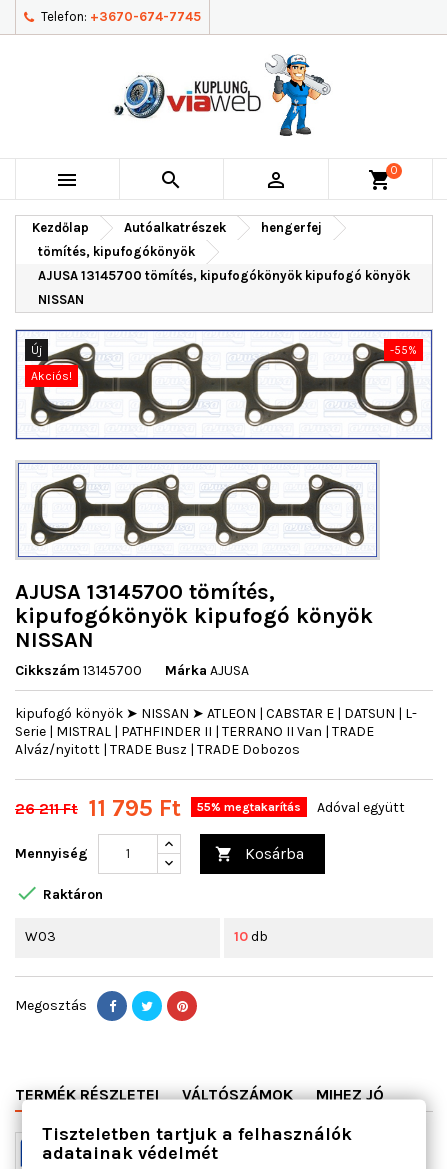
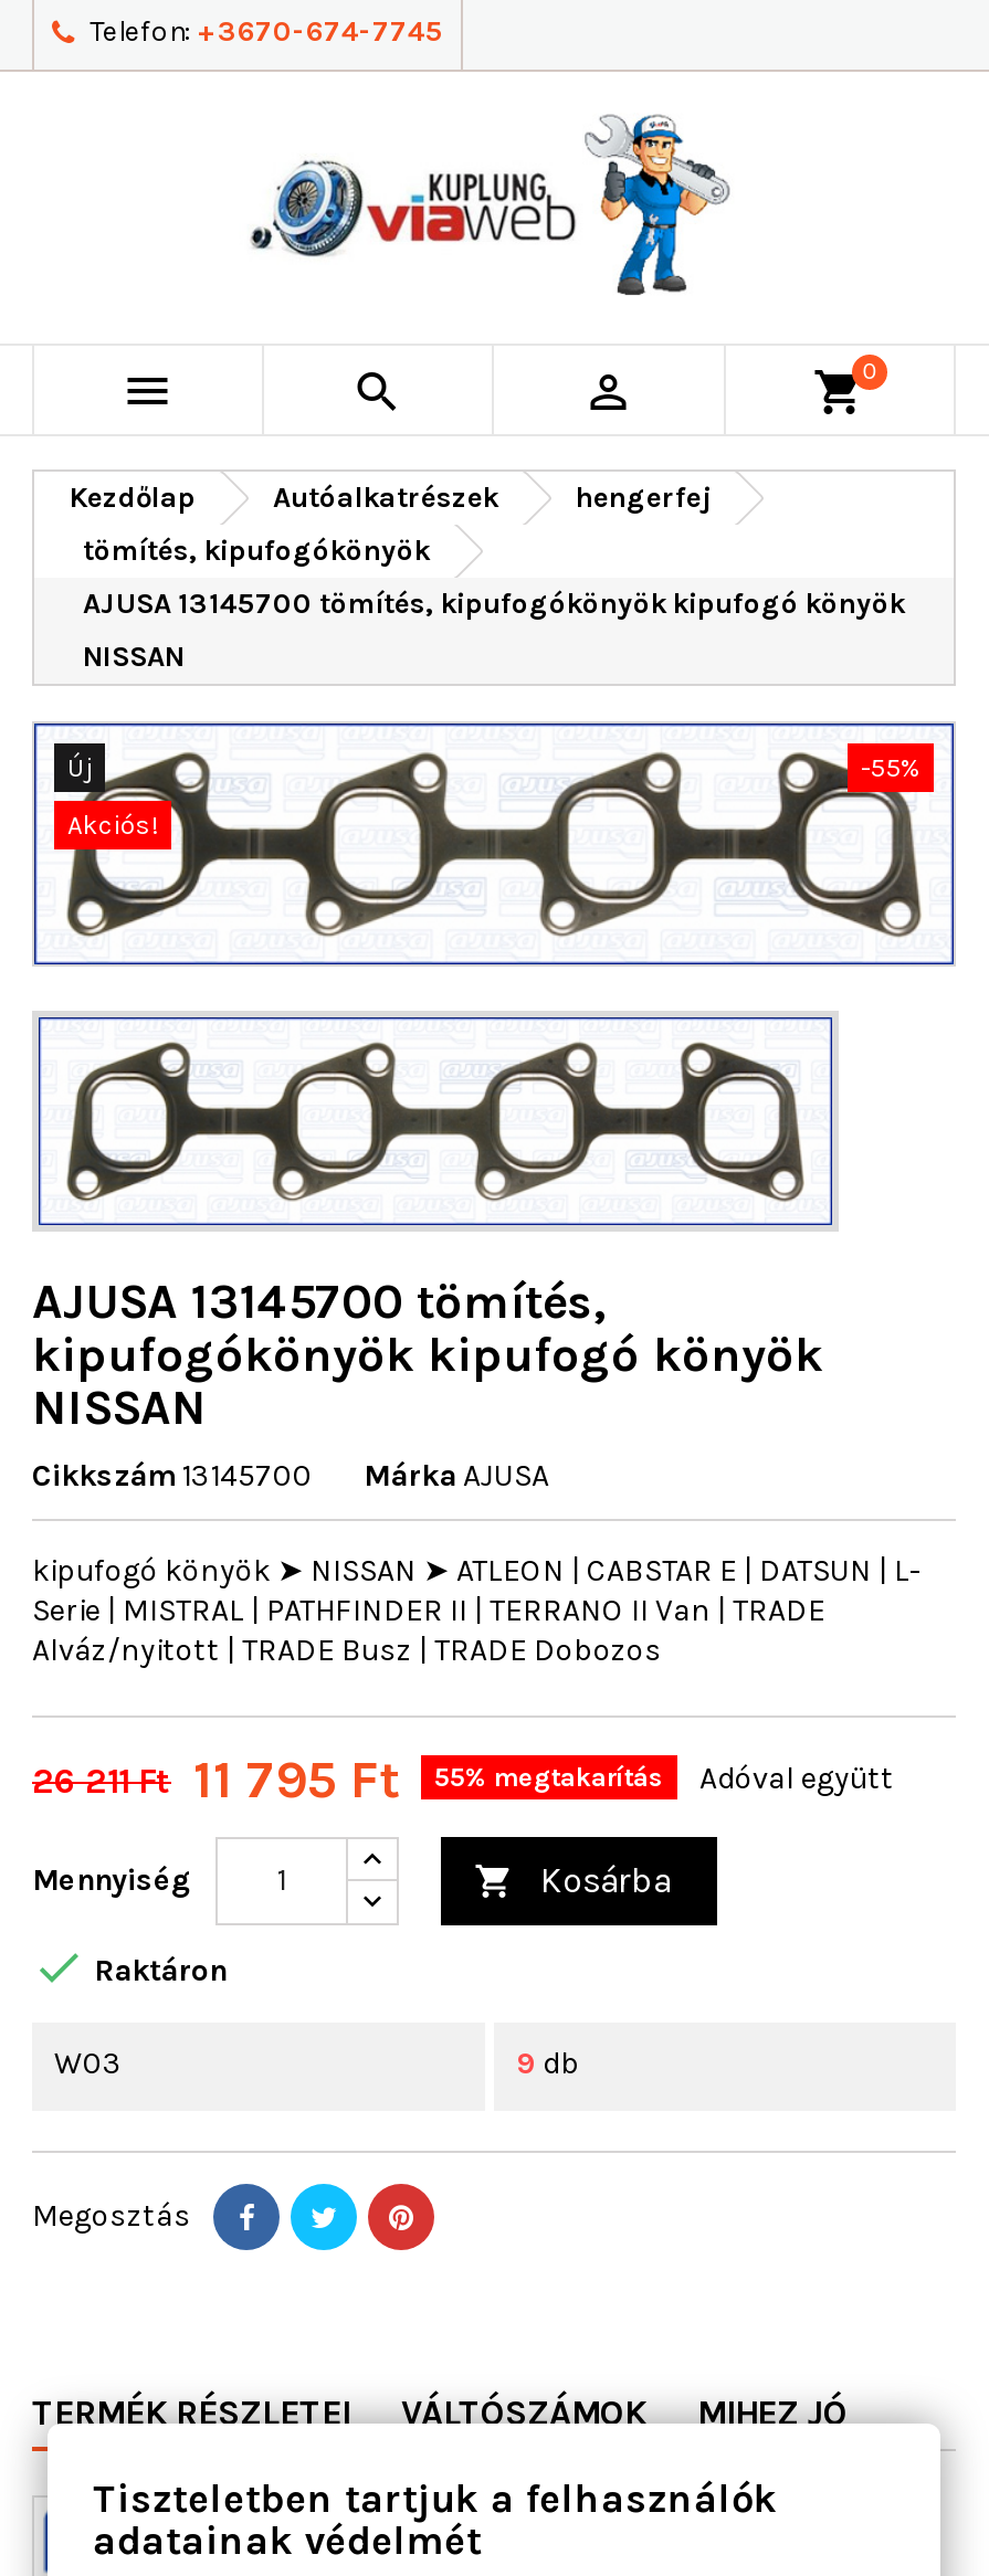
- 10 db
+ 9 db
